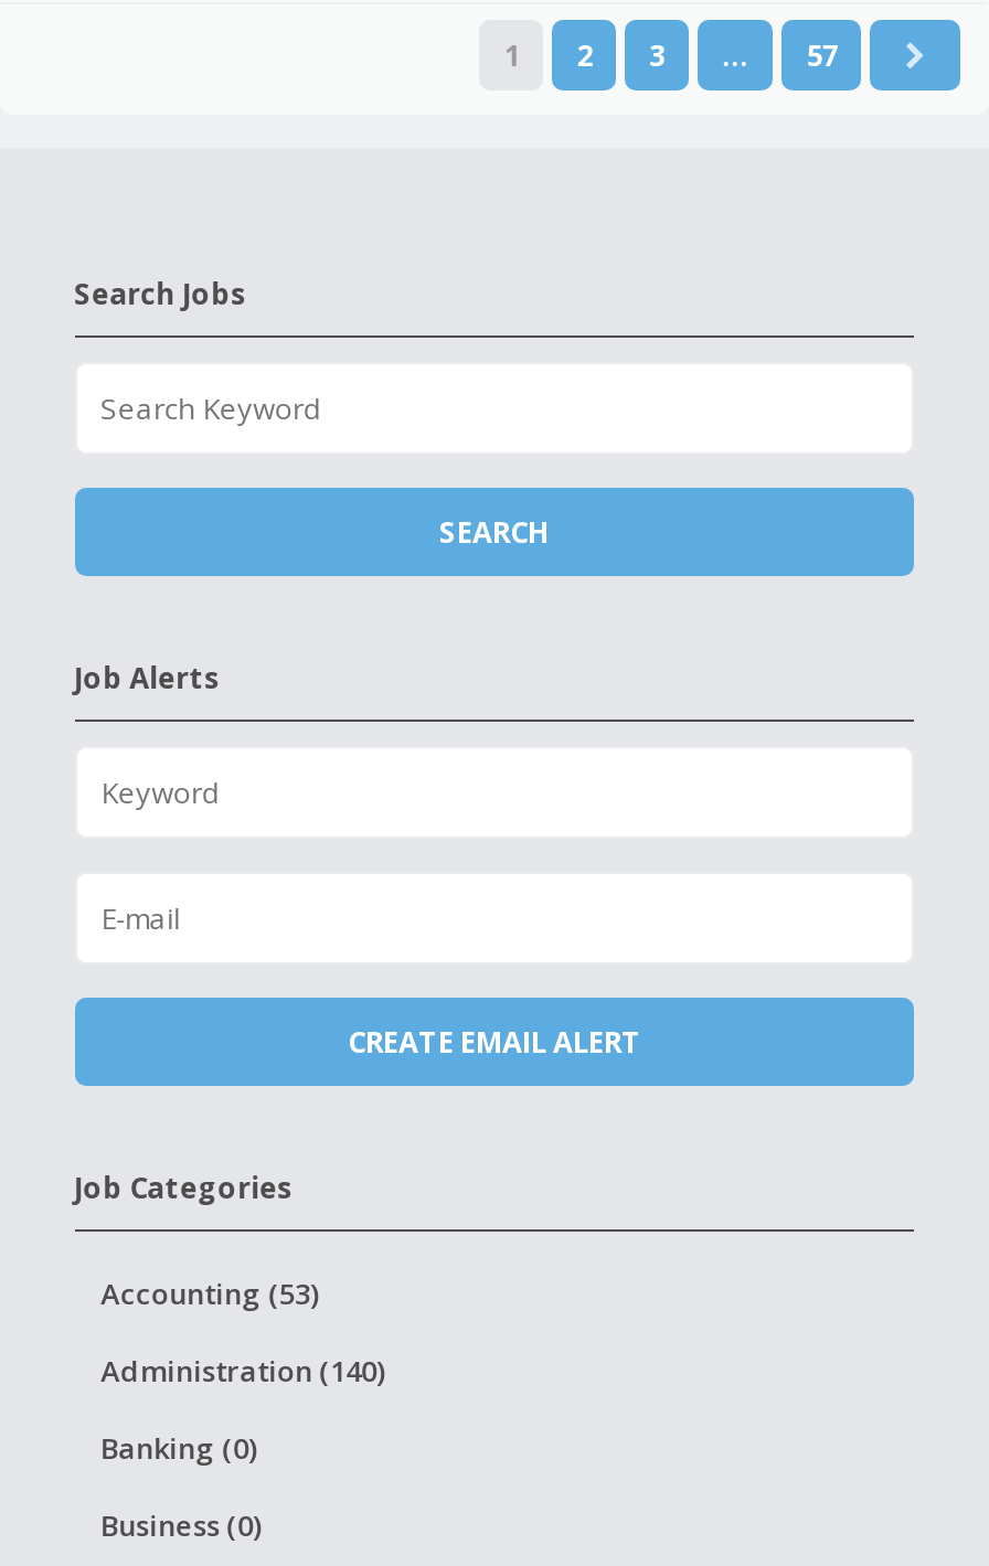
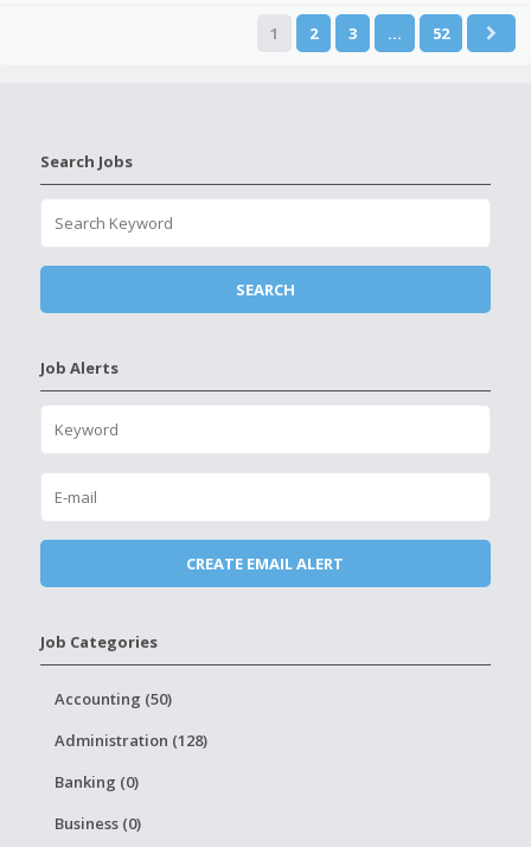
- 57
+ 52

- Accounting (53)
+ Accounting (50)

- Administration (140)
+ Administration (128)
